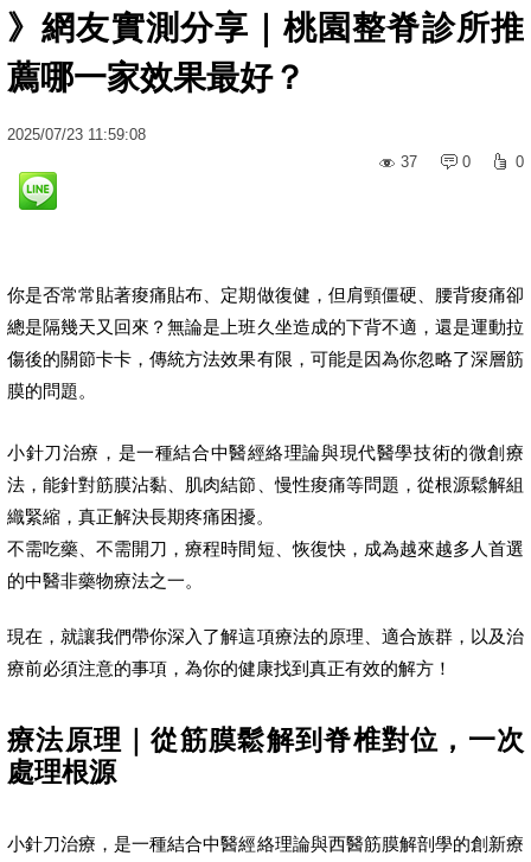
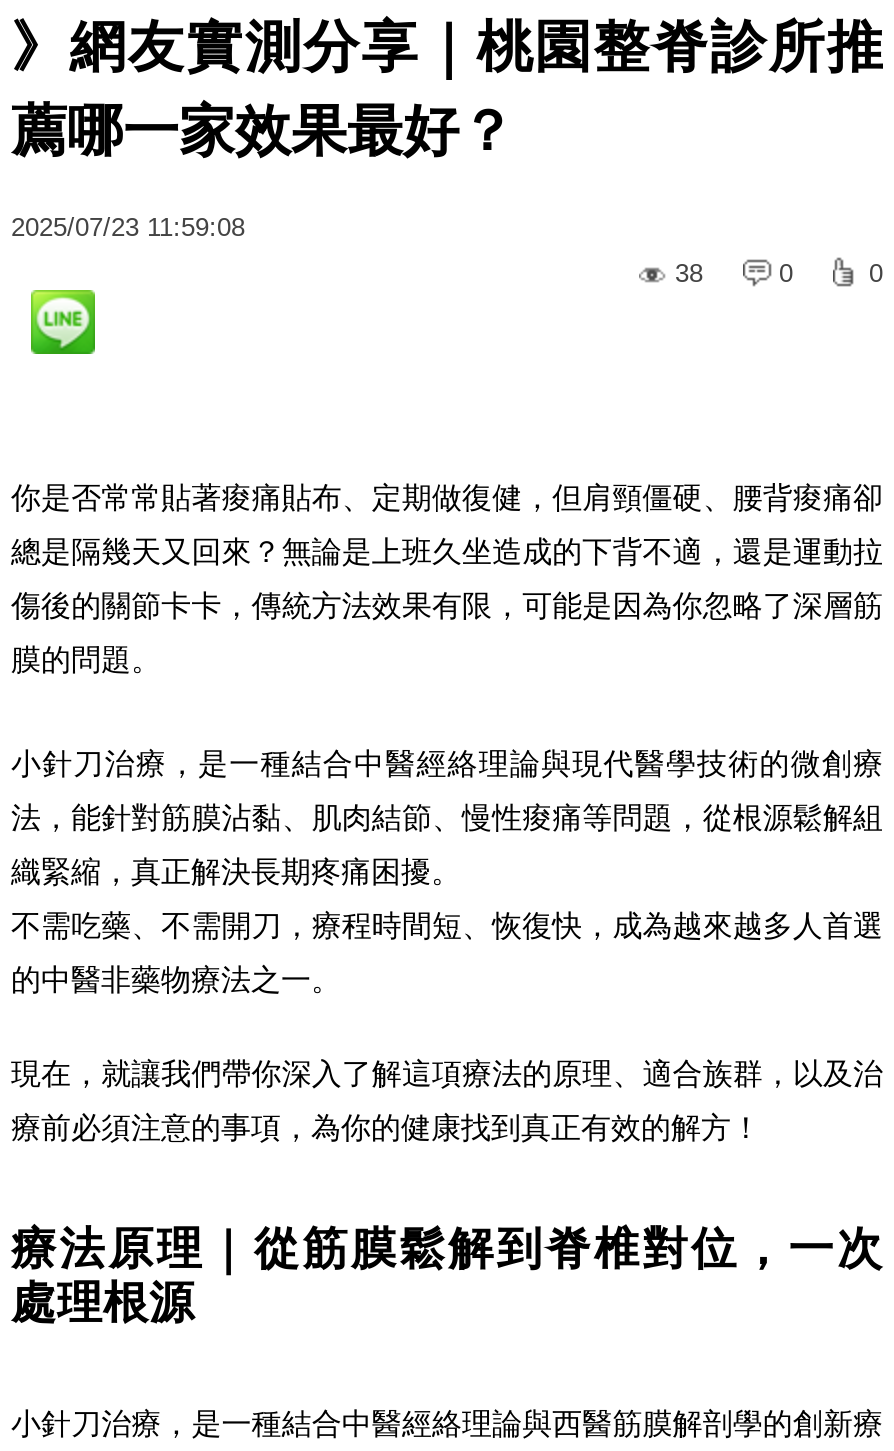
- 37
+ 38
